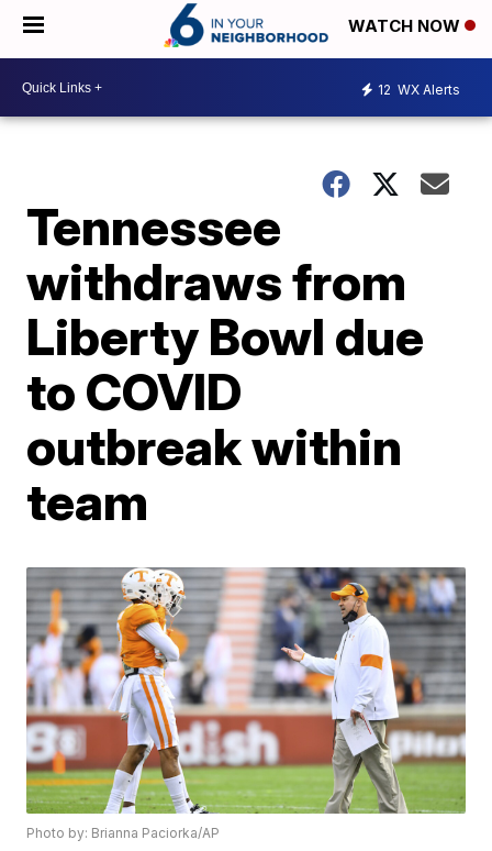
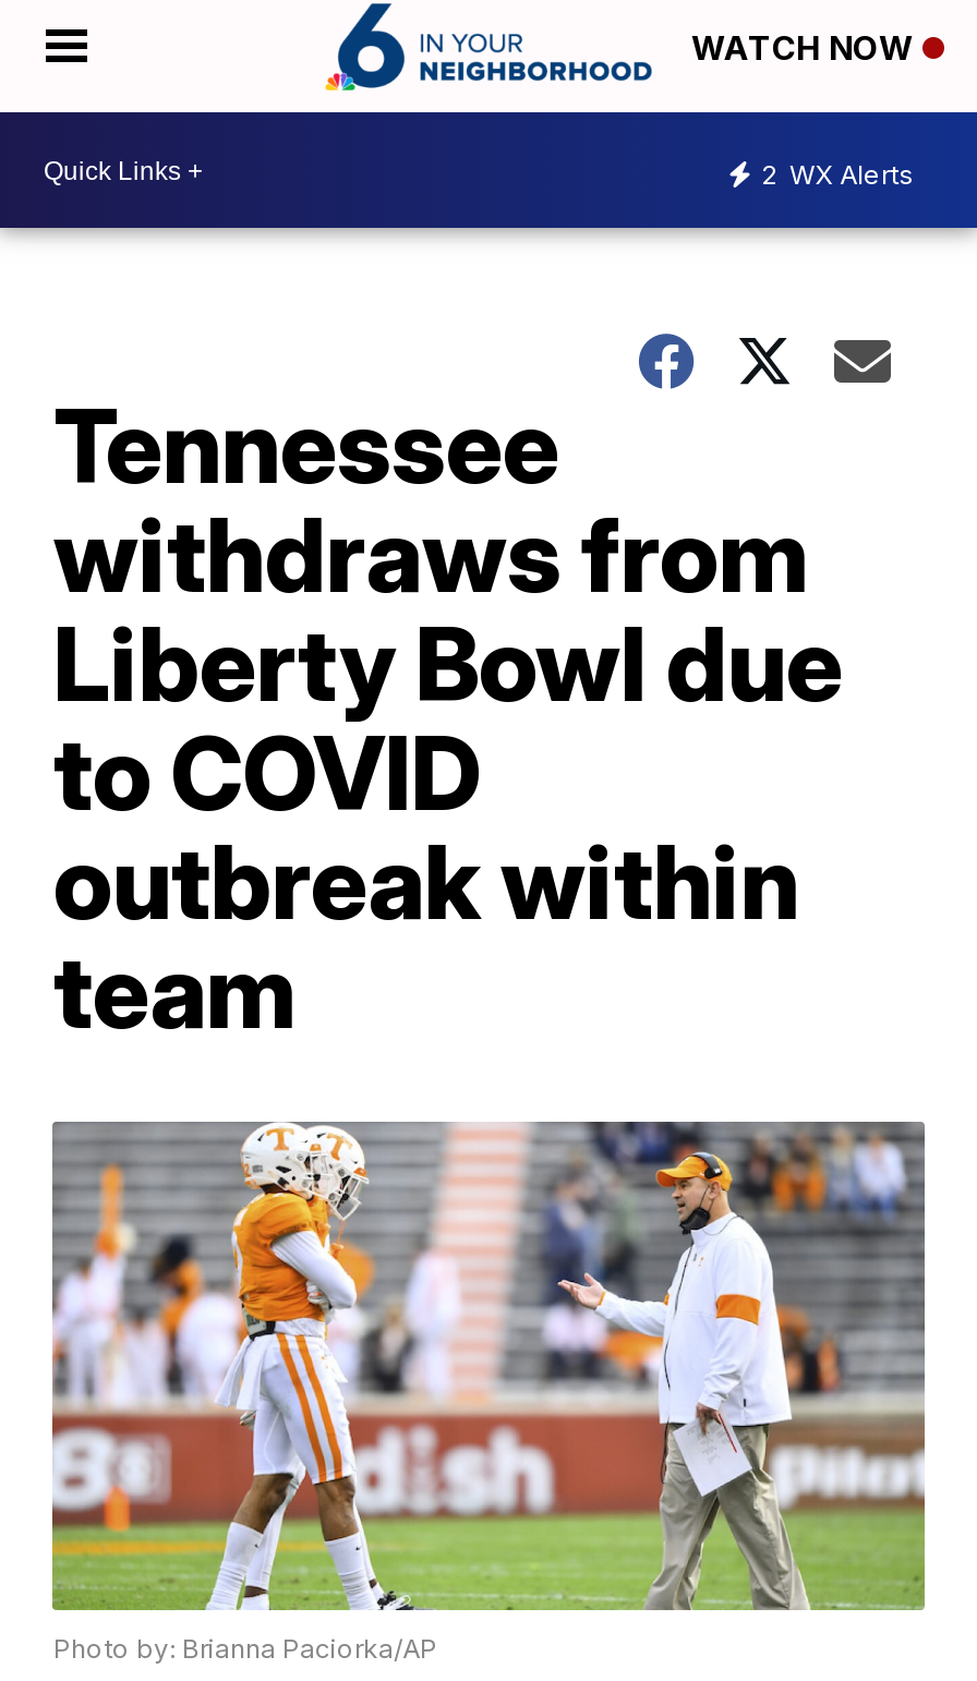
- 12 WX Alerts
+ 2 WX Alerts
